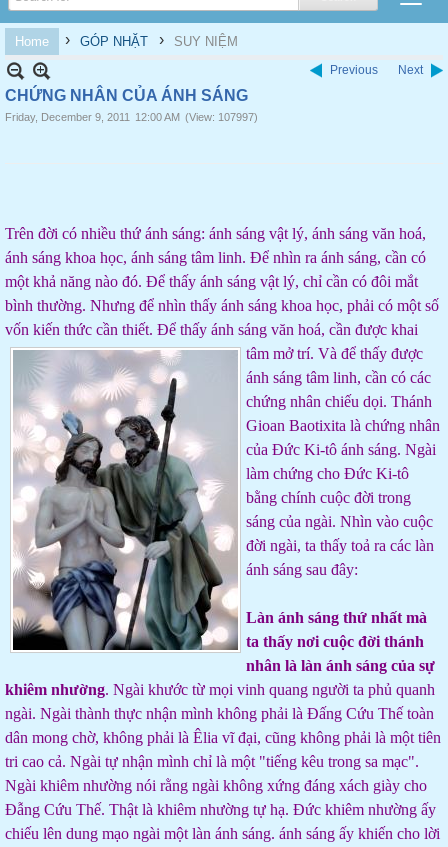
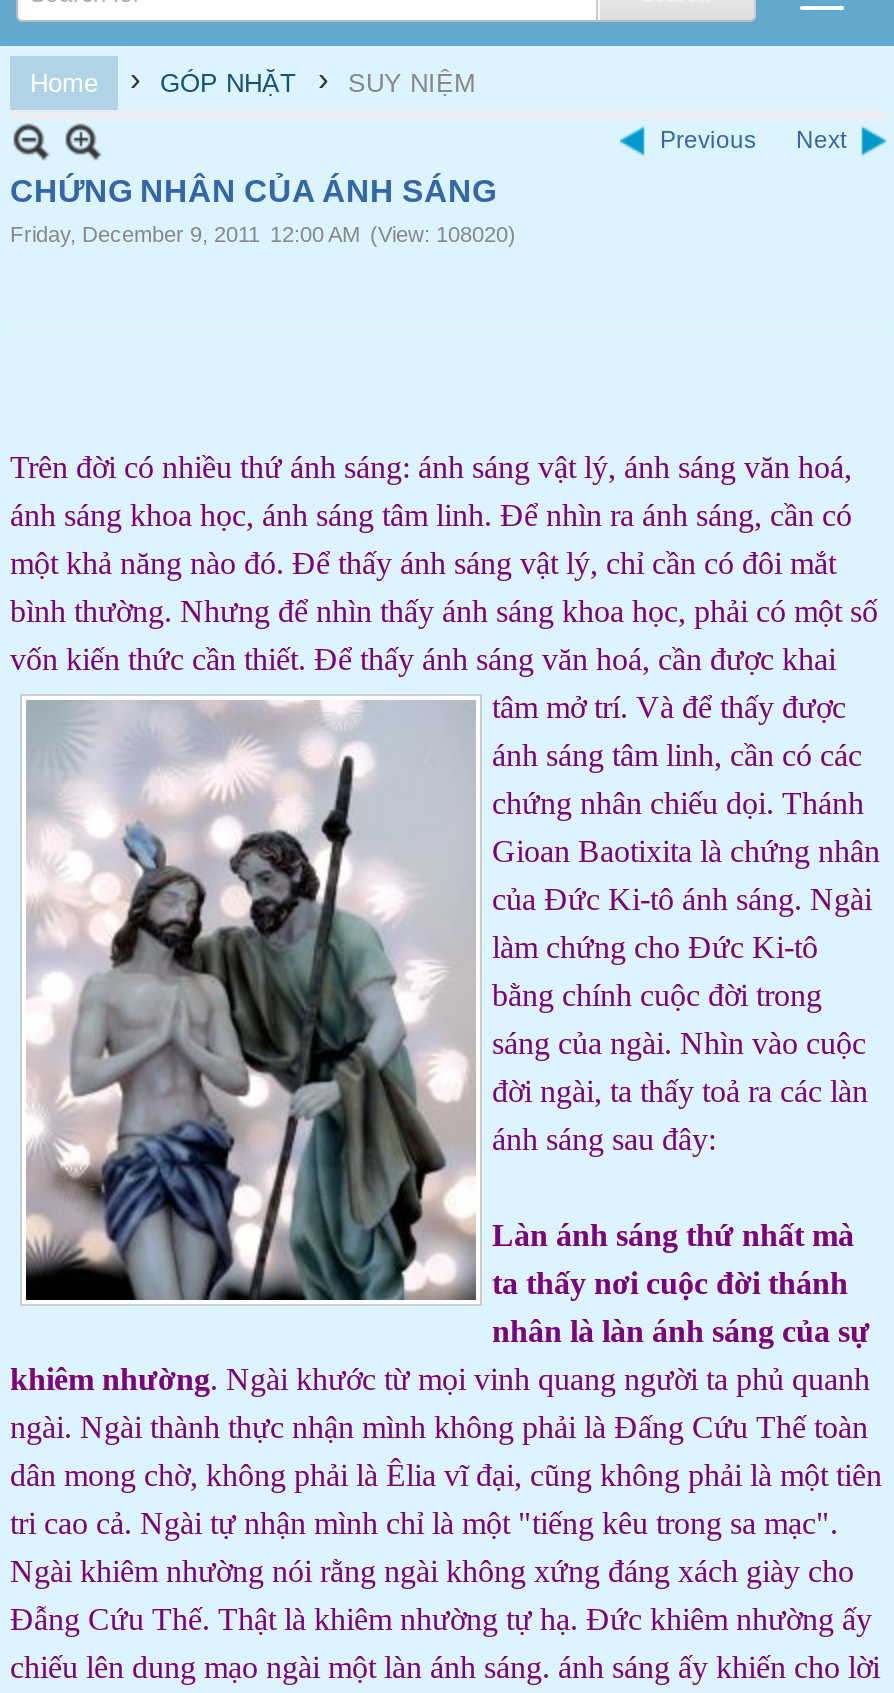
- Friday, December 9, 2011 12:00 AM (View: 107997)
+ Friday, December 9, 2011 12:00 AM (View: 108020)
